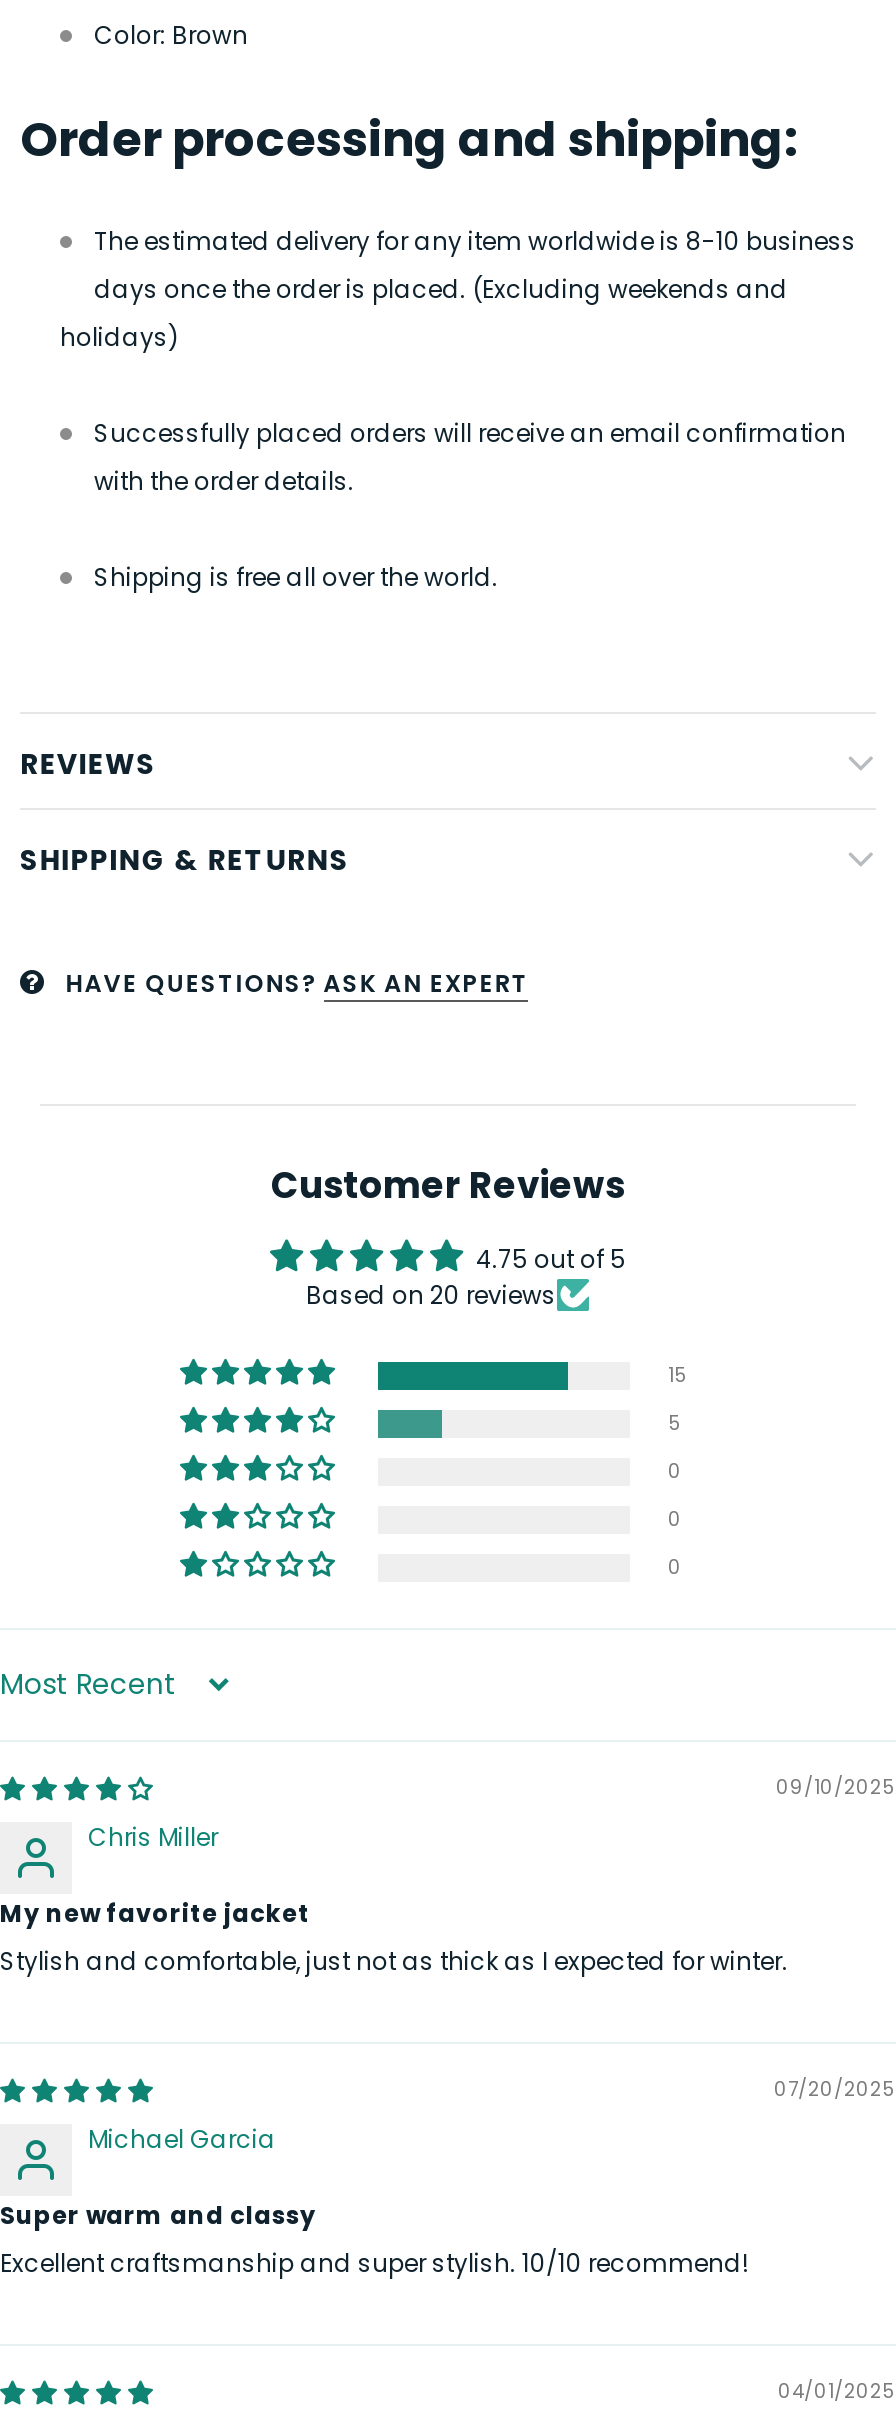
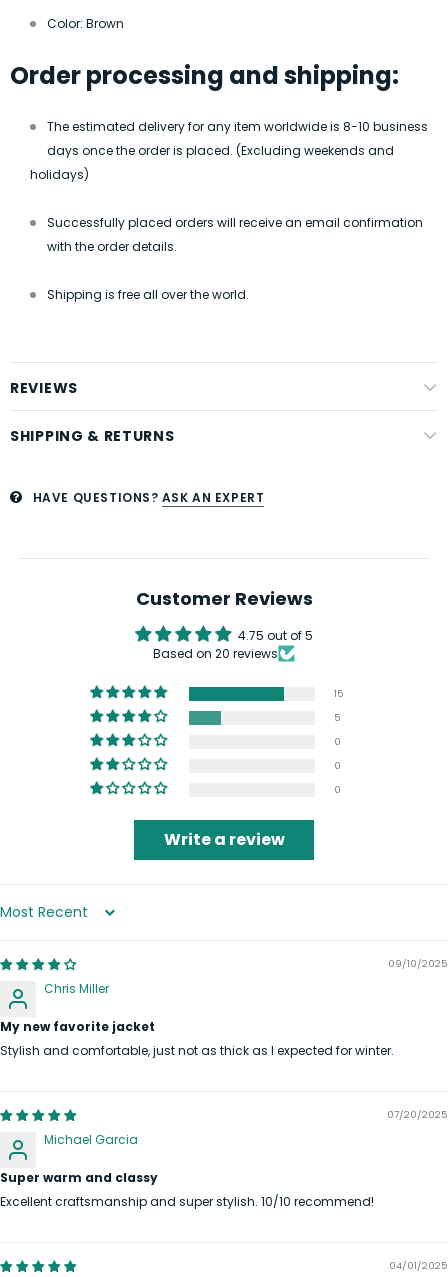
+ Write a review
